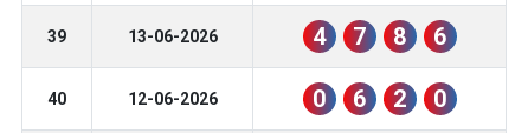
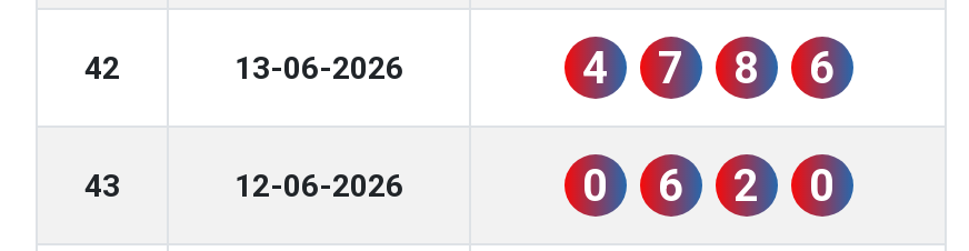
- 39
+ 42

- 40
+ 43
